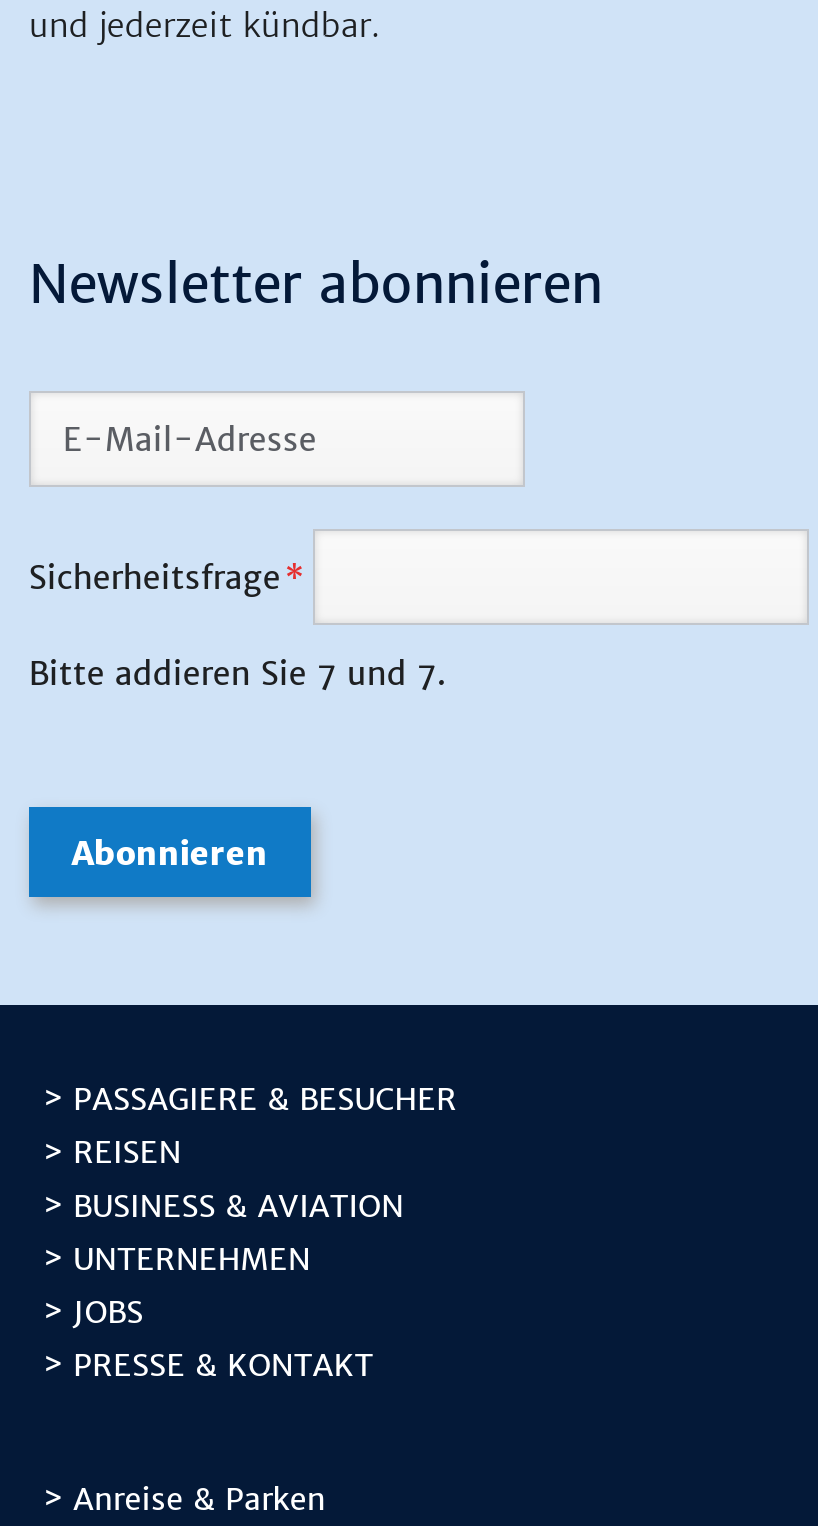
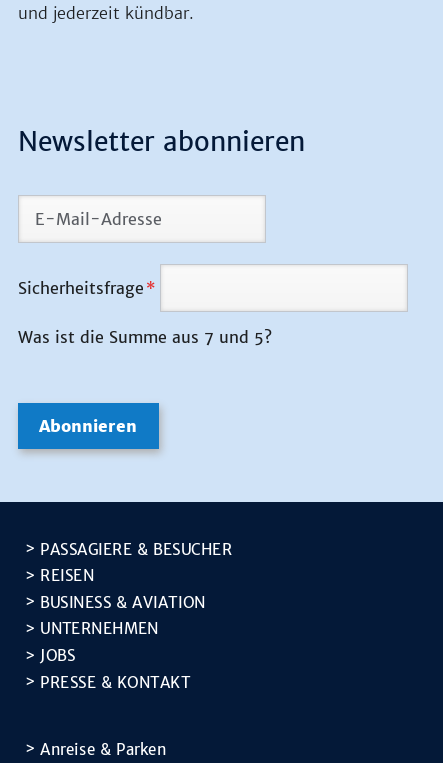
- Bitte addieren Sie 7 und 7.
+ Was ist die Summe aus 7 und 5?
